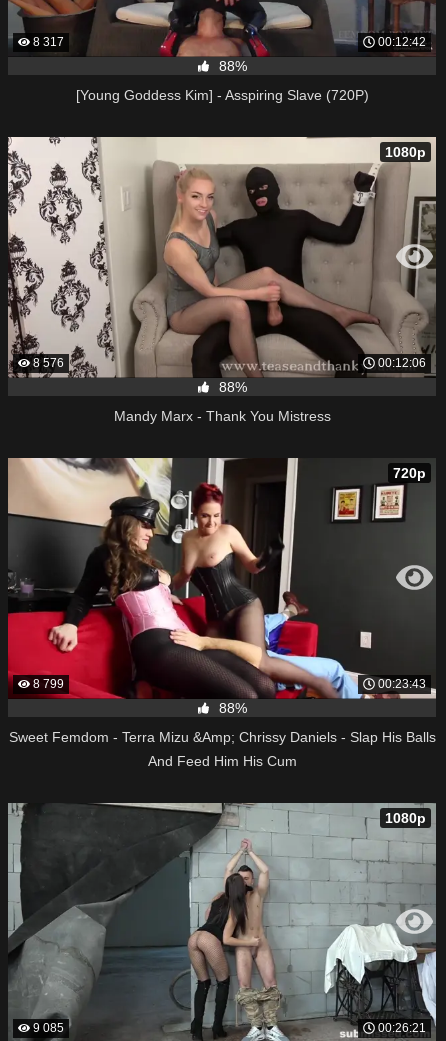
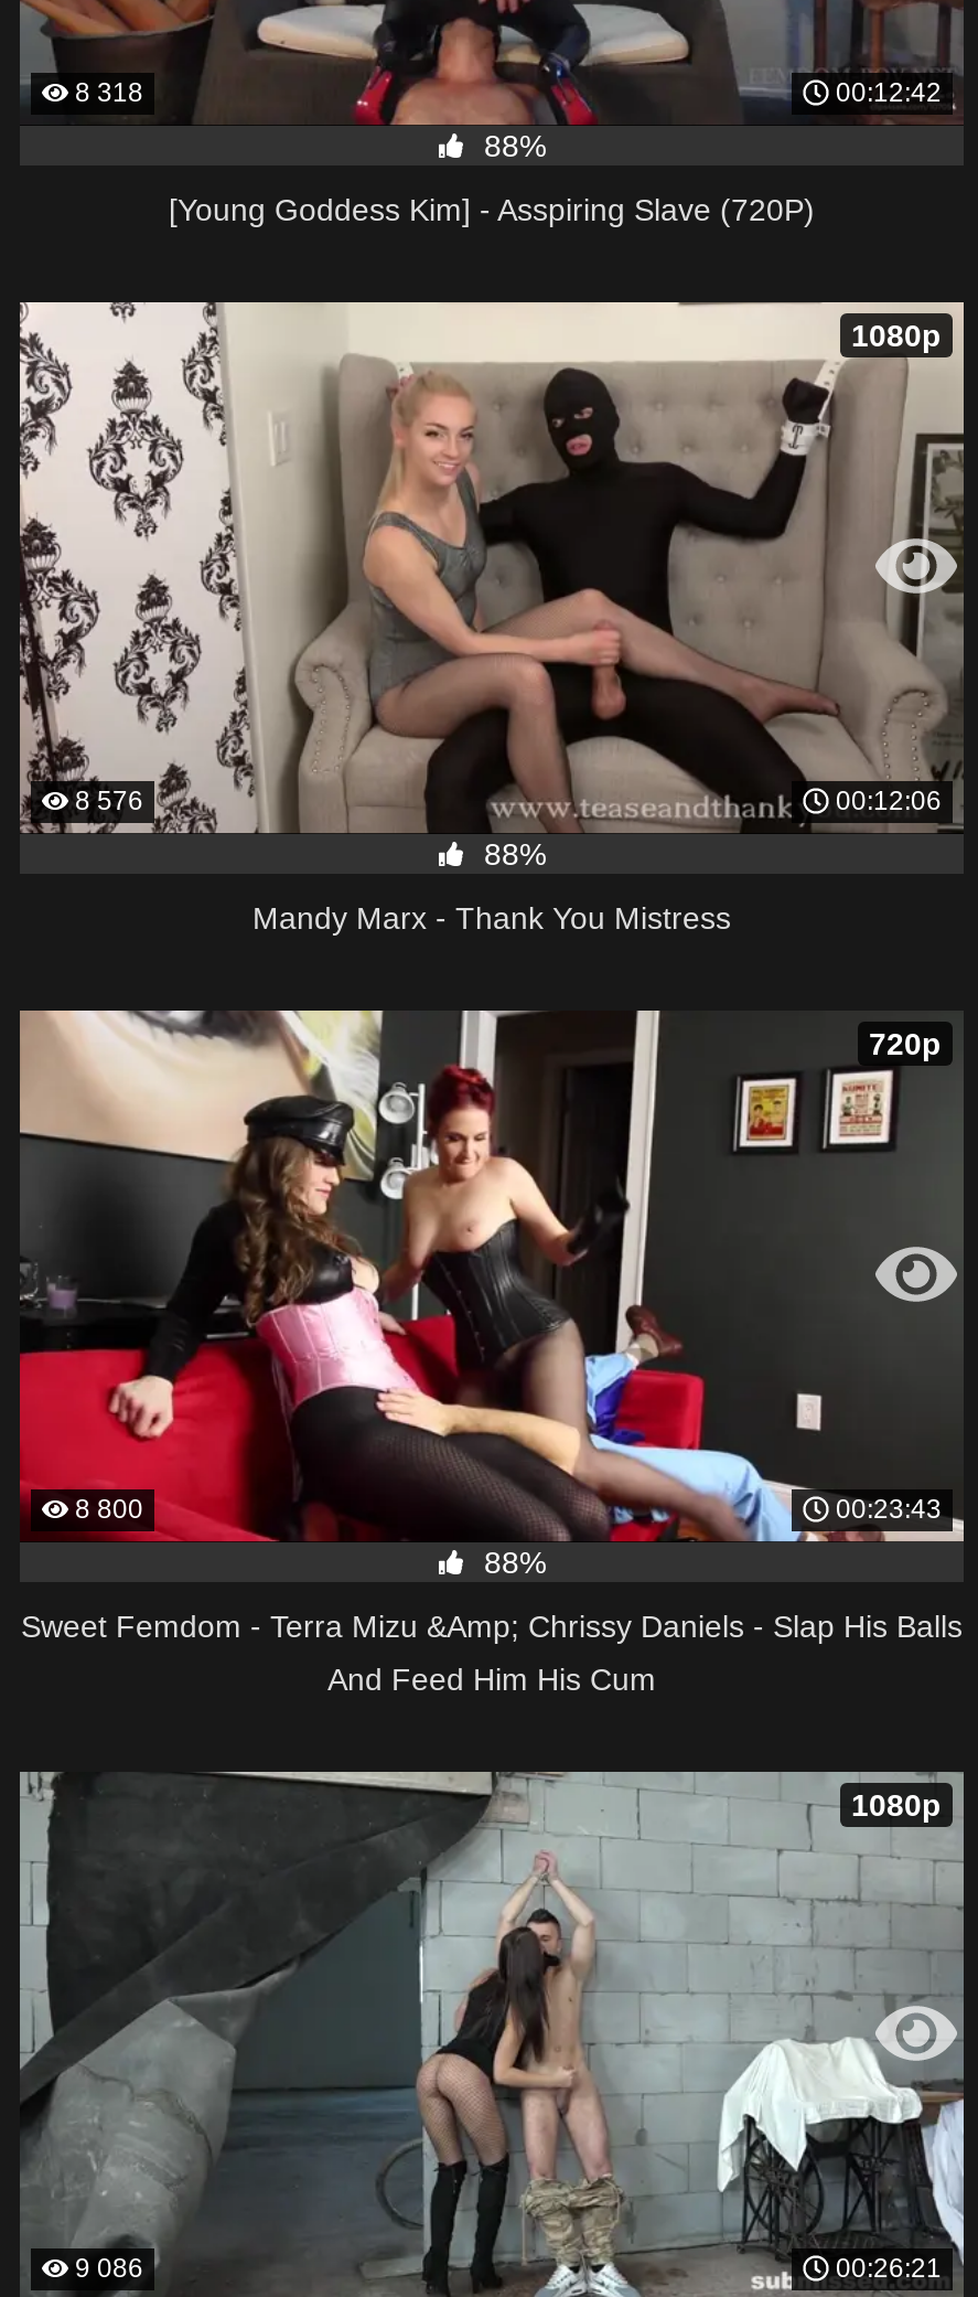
- 8 317
+ 8 318

- 8 799
+ 8 800

- 9 085
+ 9 086
